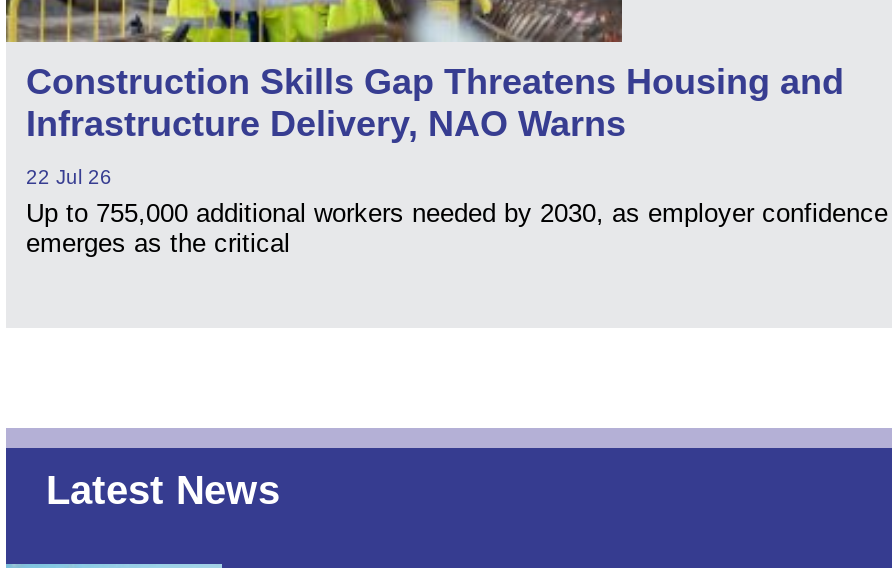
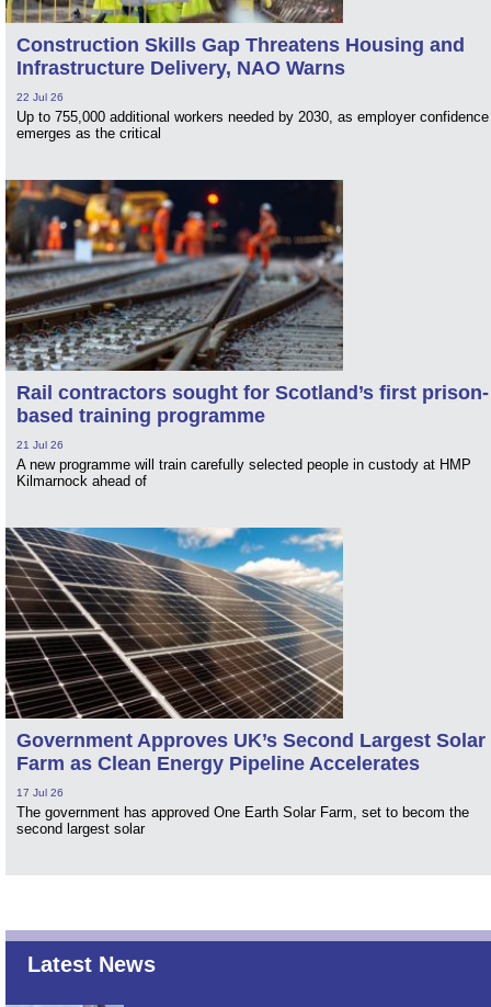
+ [image]
+ Rail contractors sought for Scotland’s first prison-
+ based training programme
+ 21 Jul 26
+ A new programme will train carefully selected people in custody at HMP
+ Kilmarnock ahead of

+ [image]
+ Government Approves UK’s Second Largest Solar
+ Farm as Clean Energy Pipeline Accelerates
+ 17 Jul 26
+ The government has approved One Earth Solar Farm, set to becom the
+ second largest solar
